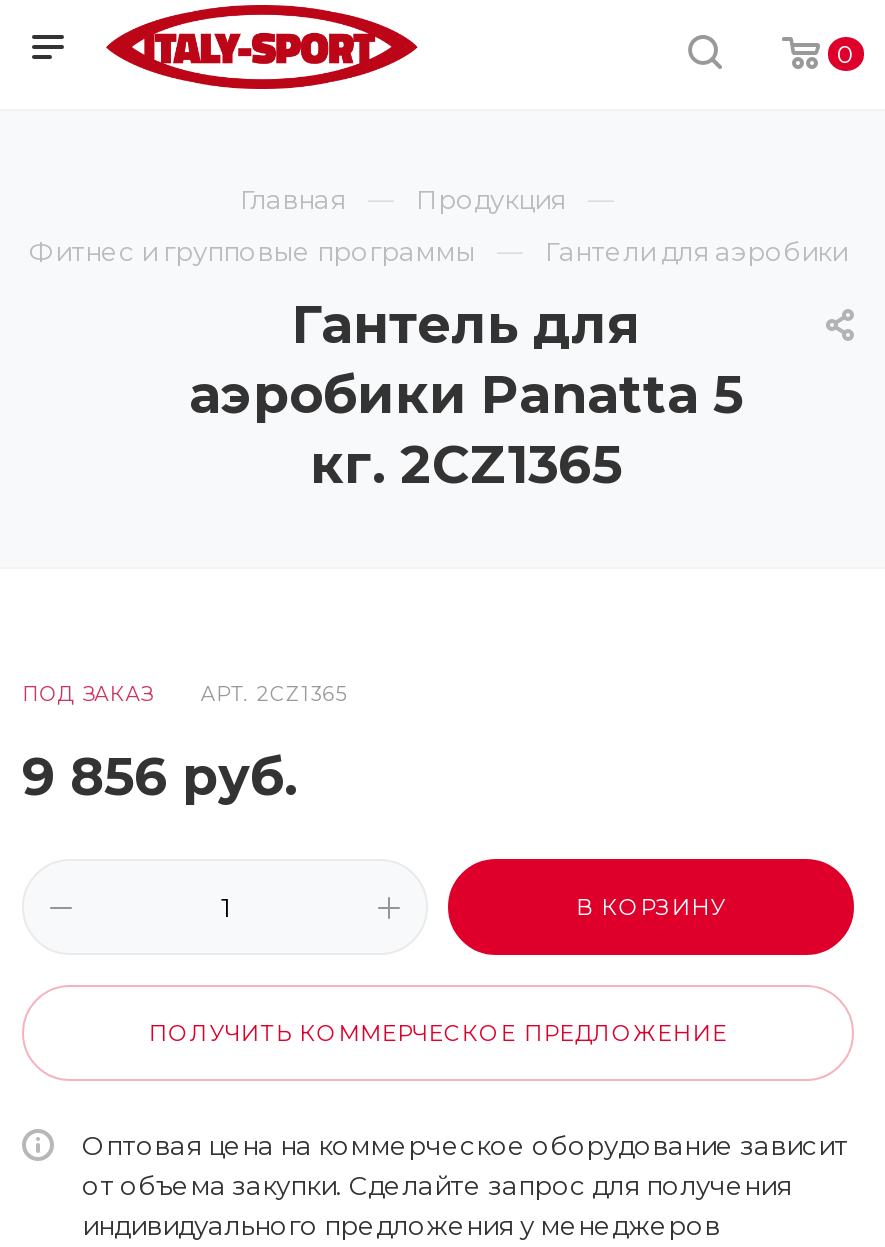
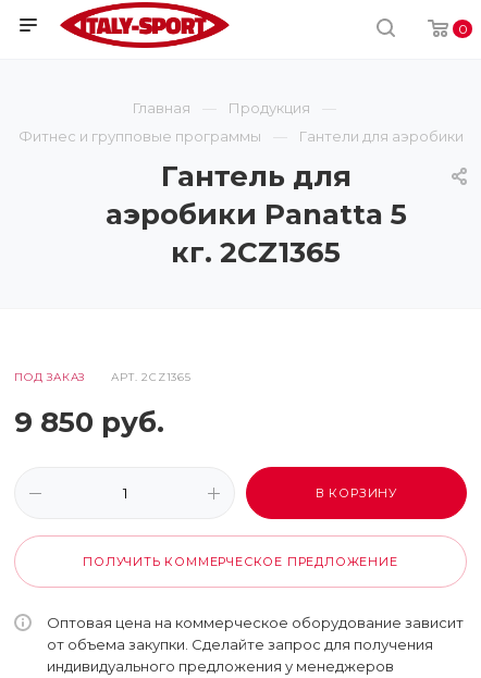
- 9 856 руб.
+ 9 850 руб.
